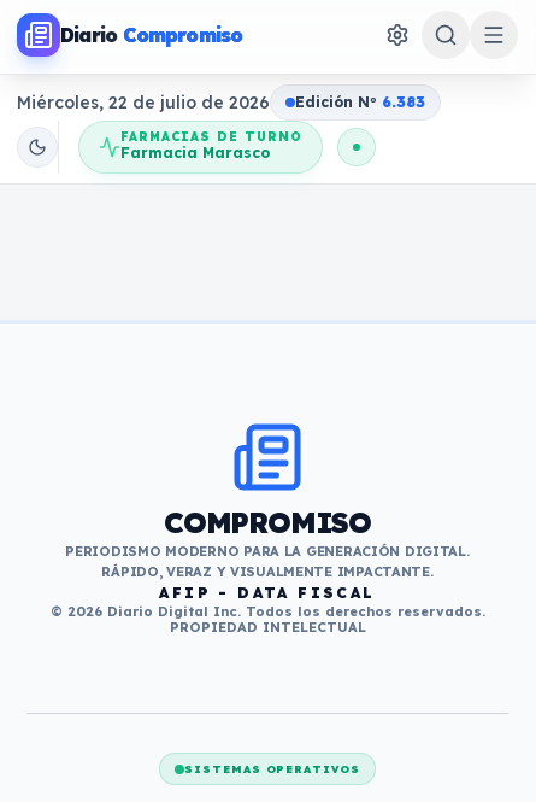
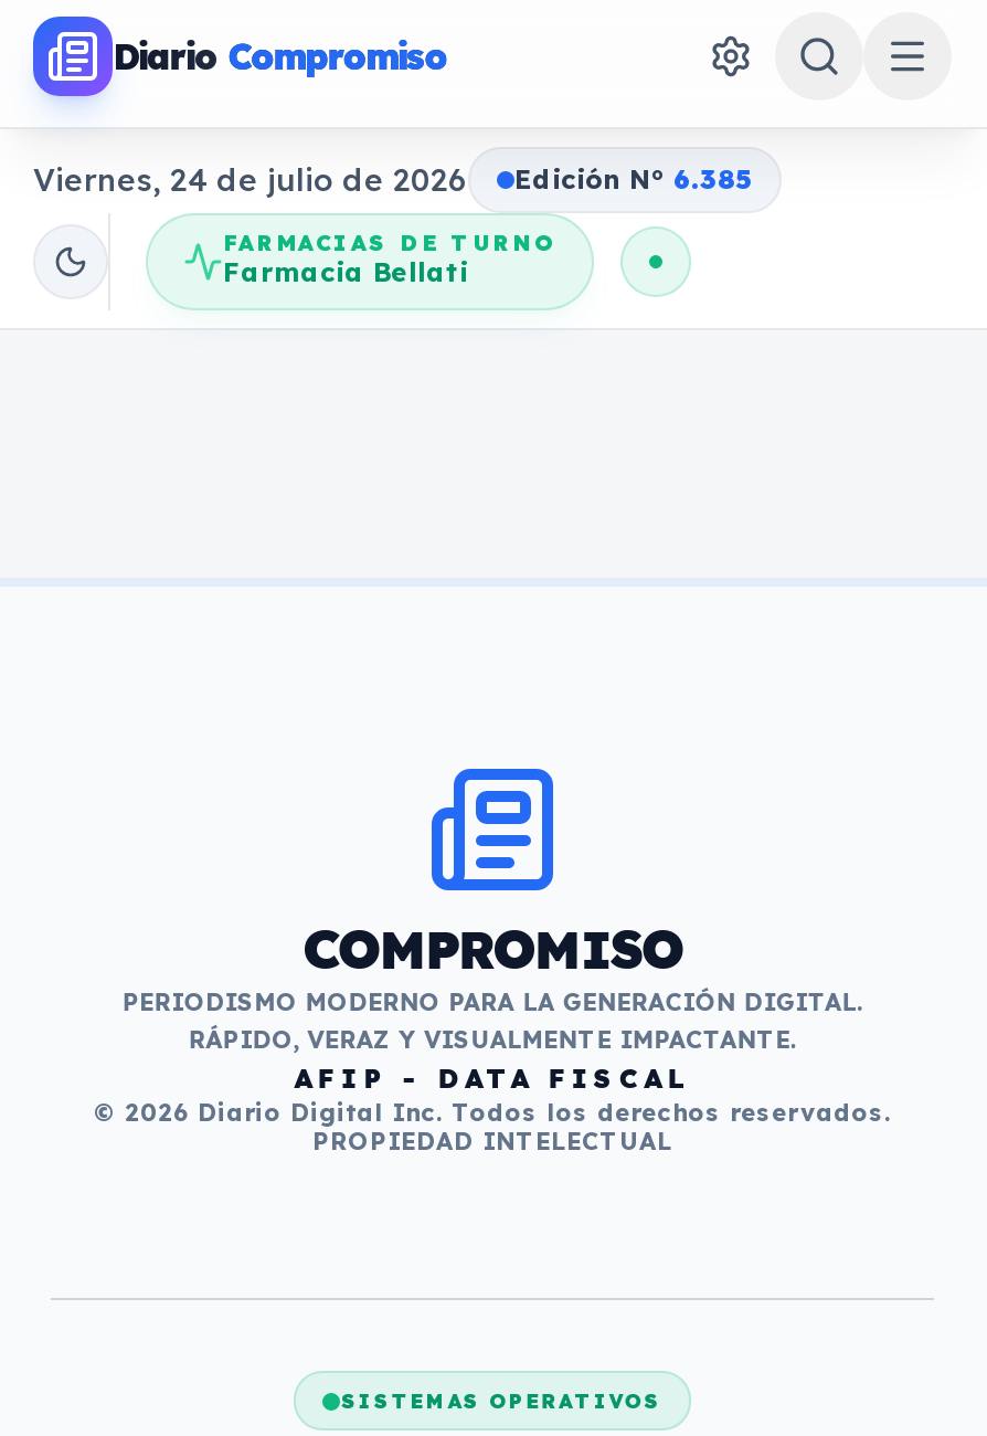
- Miércoles, 22 de julio de 2026
+ Viernes, 24 de julio de 2026

- Edición No 6.383
+ Edición No 6.385

- Farmacia Marasco
+ Farmacia Bellati
